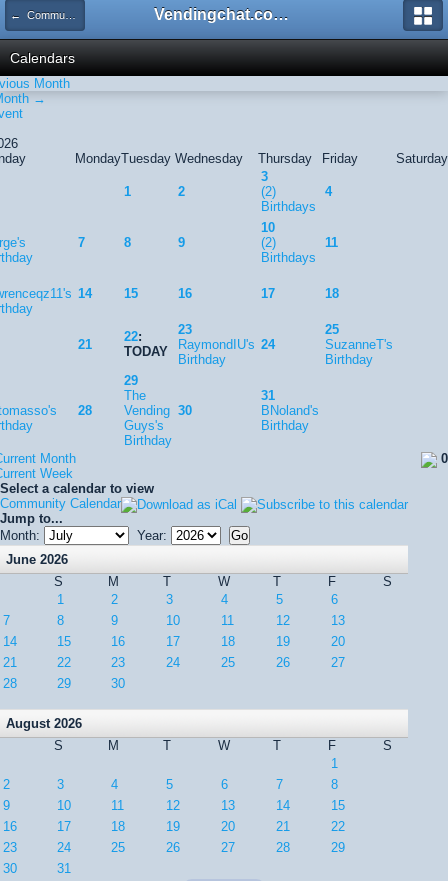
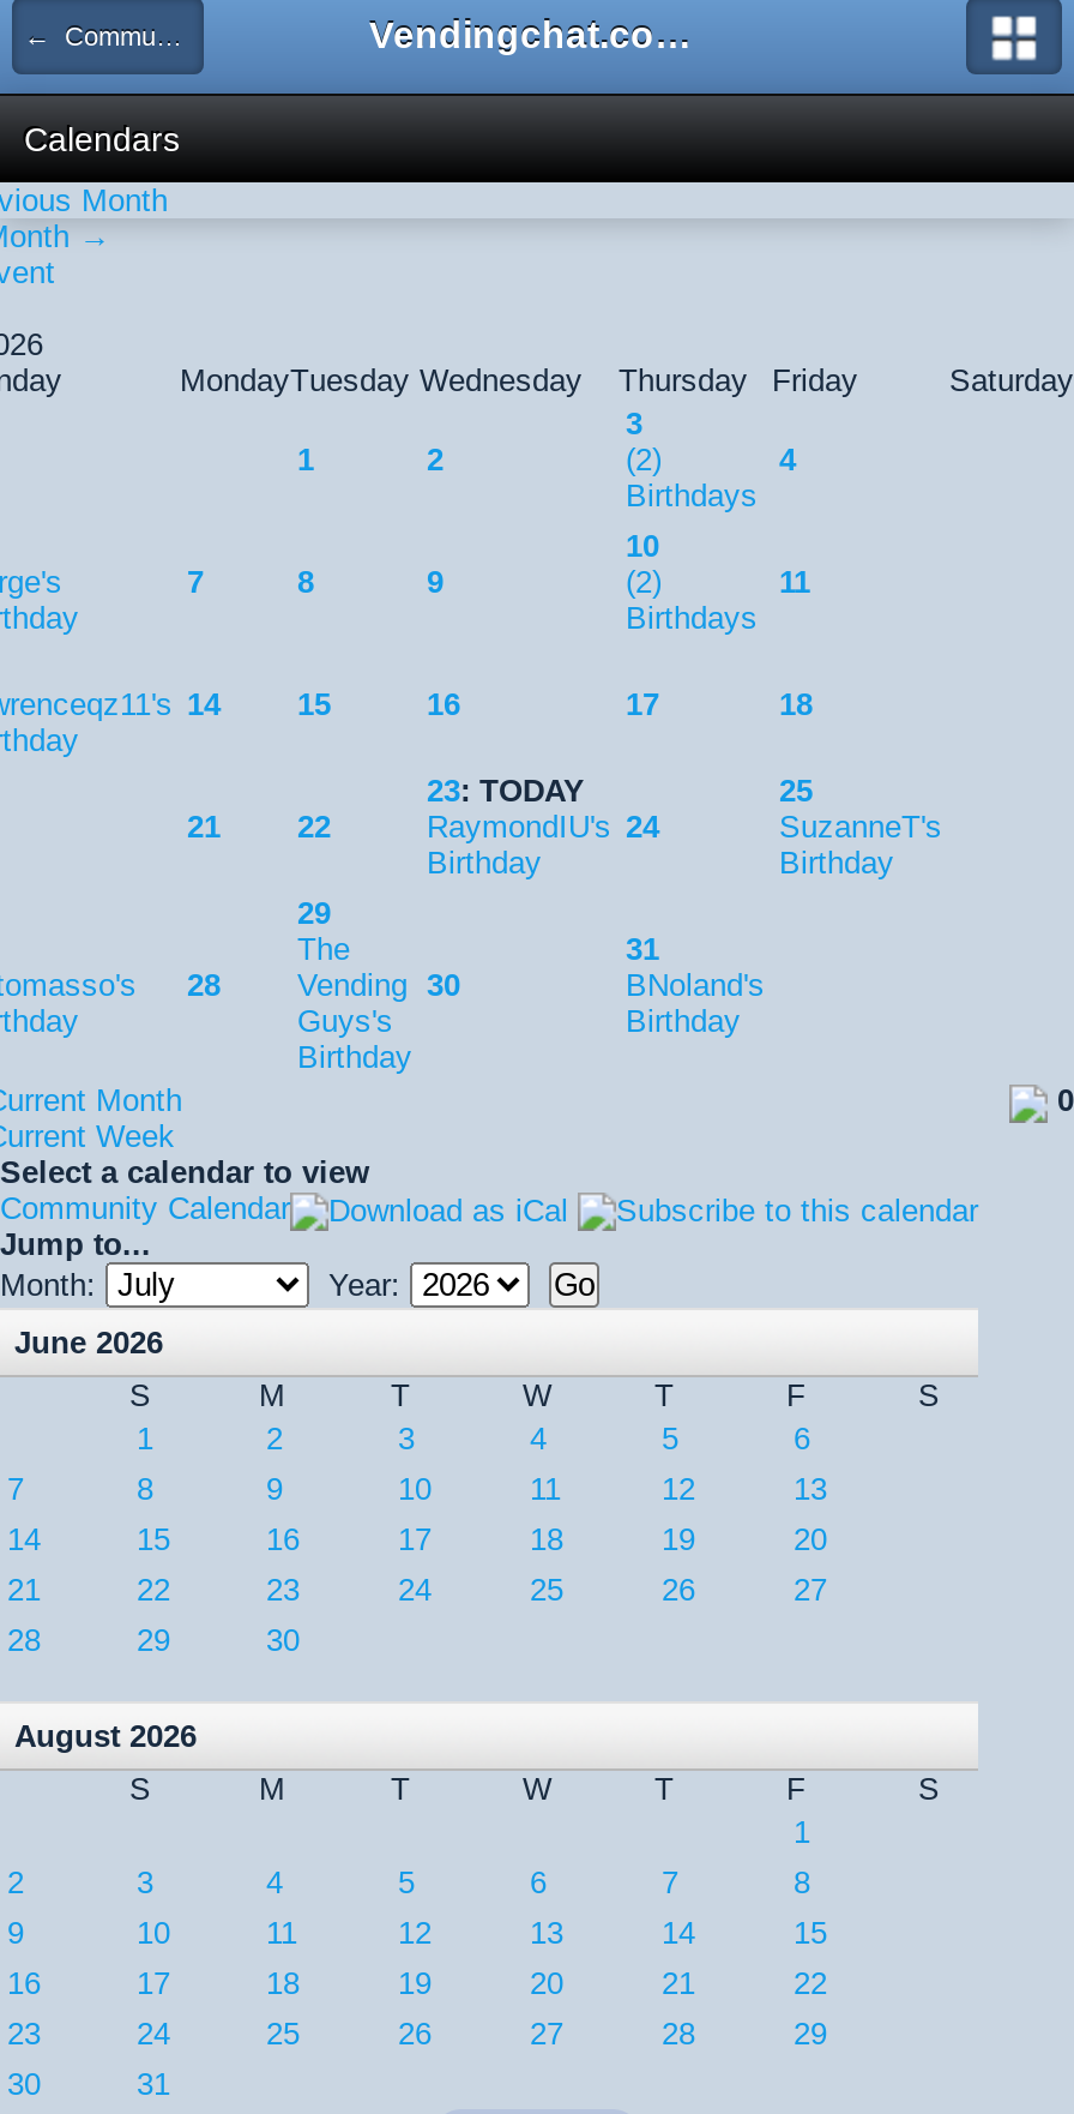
- 23
+ 23: TODAY

- 22:
- TODAY
+ 22
